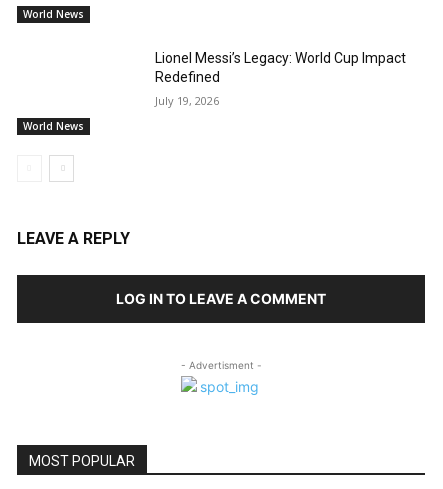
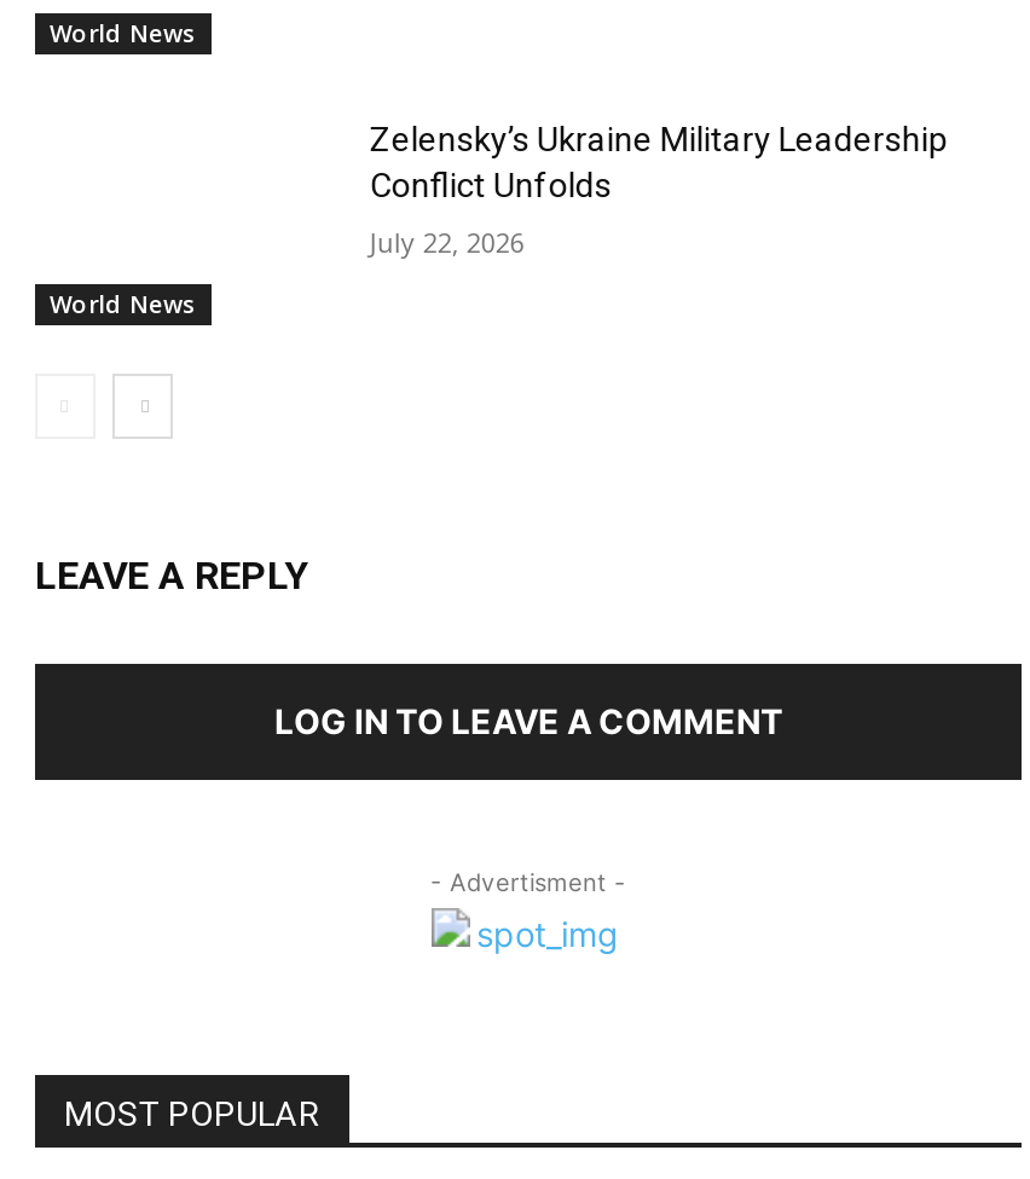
- Lionel Messi’s Legacy: World Cup Impact
- Redefined
+ Zelensky’s Ukraine Military Leadership
+ Conflict Unfolds

- July 19, 2026
+ July 22, 2026
